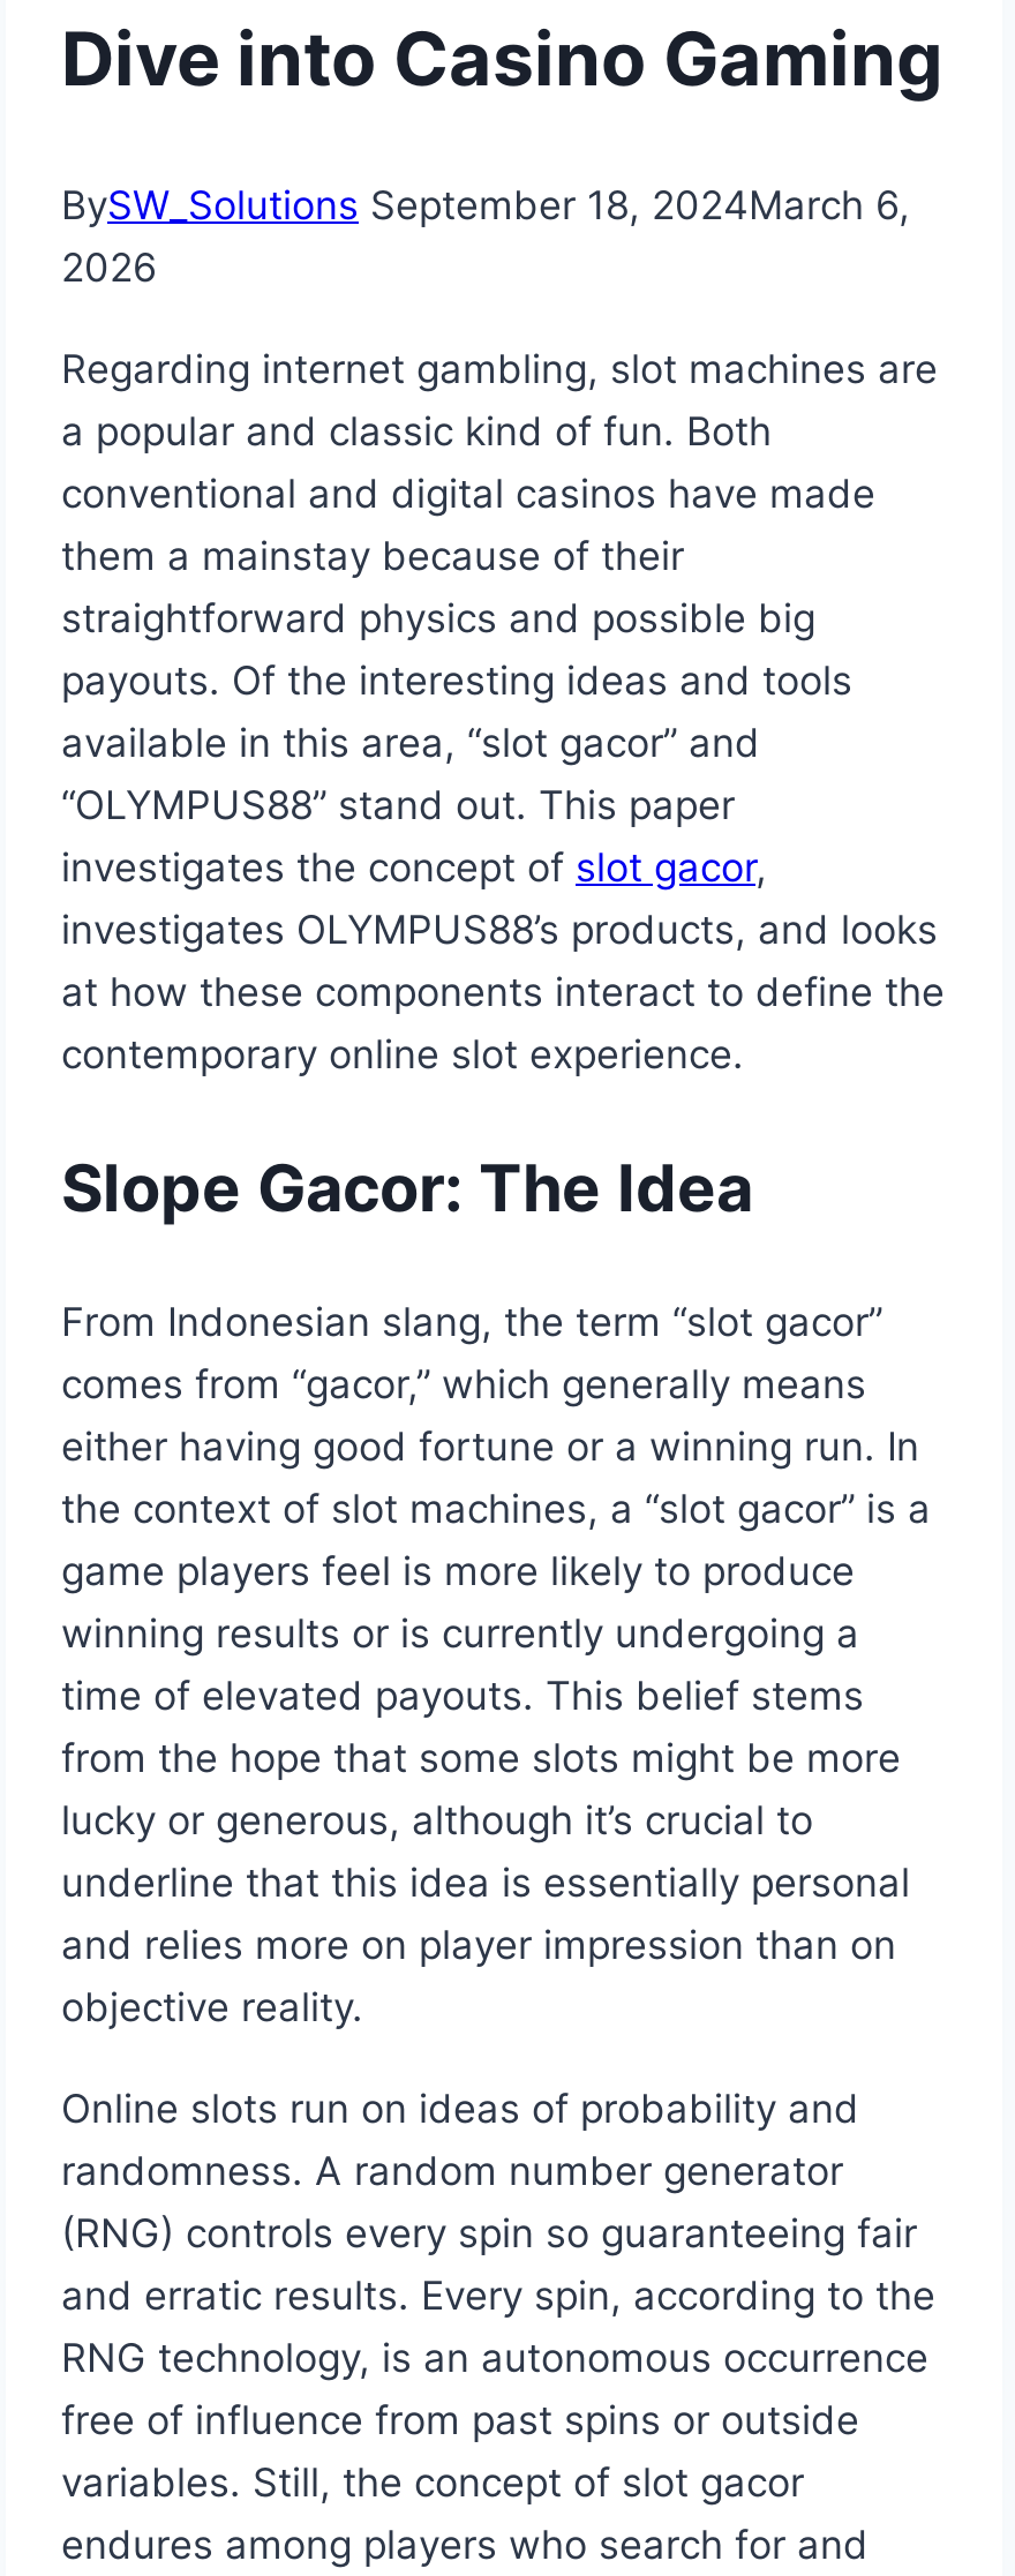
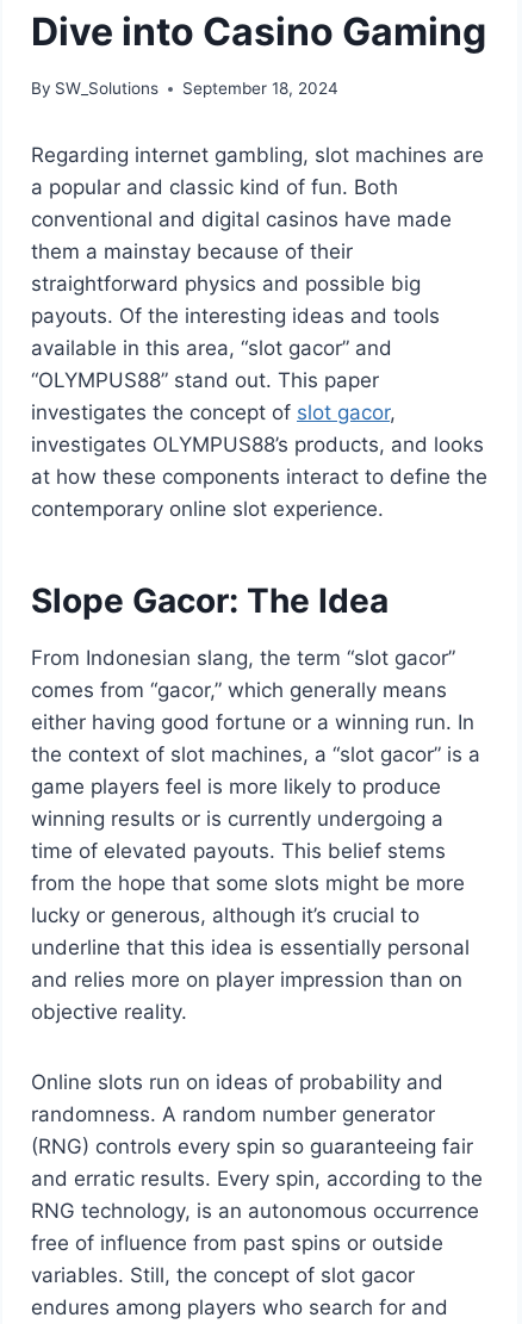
- BySW_Solutions September 18, 2024March 6,
- 2026
+ By SW_Solutions
+ September 18, 2024

moved up: Regarding internet gambling, slot machines are | a popular and classic kind of fun. Both | conventional and digital casinos have made | ... | at how these components interact to define the | contemporary online slot experience.
